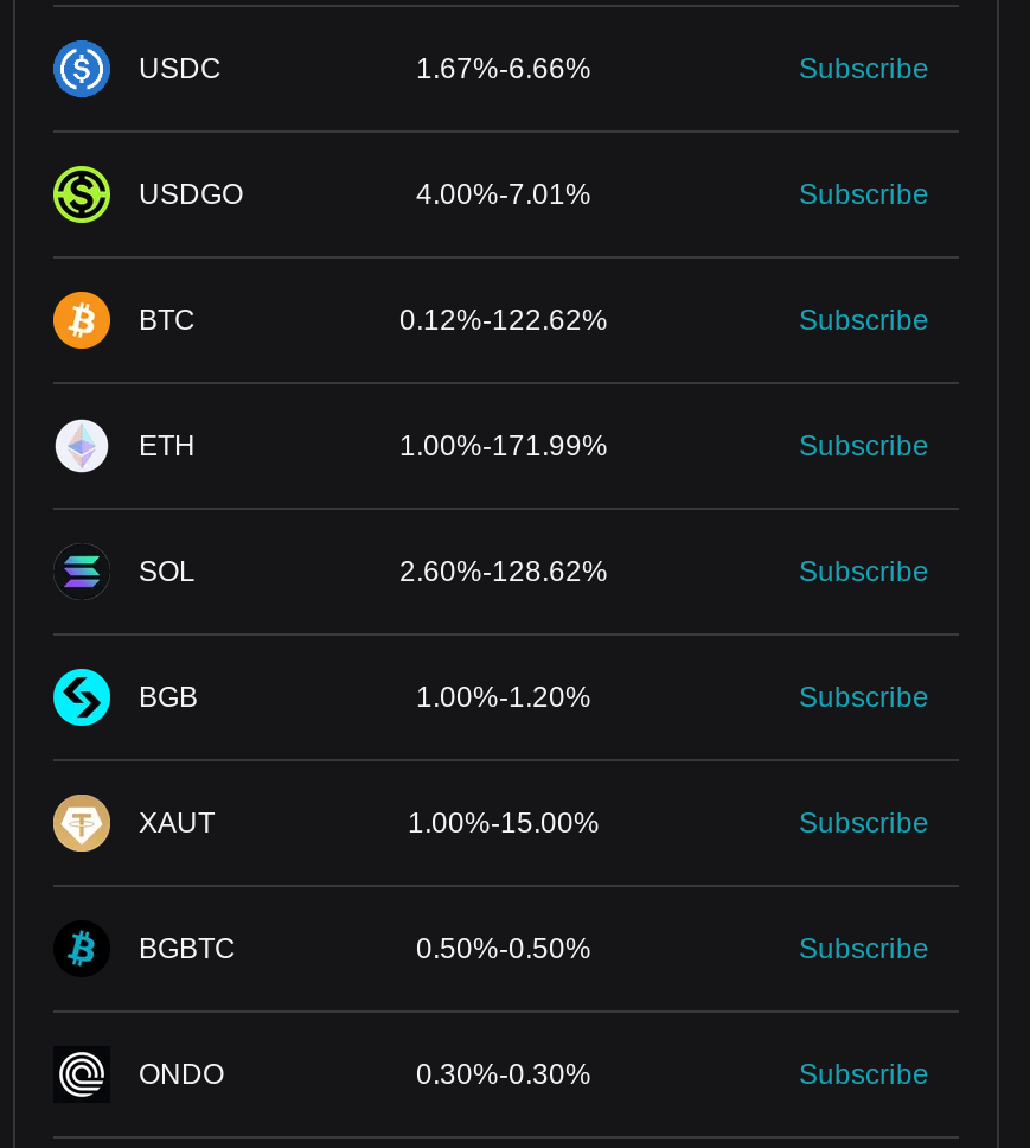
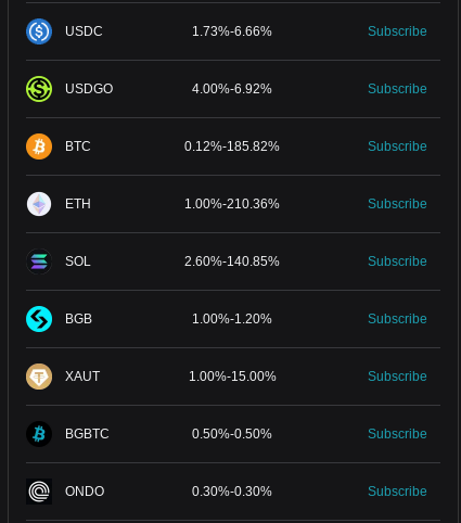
- 1.67%-6.66%
+ 1.73%-6.66%

- 4.00%-7.01%
+ 4.00%-6.92%

- 0.12%-122.62%
+ 0.12%-185.82%

- 1.00%-171.99%
+ 1.00%-210.36%

- 2.60%-128.62%
+ 2.60%-140.85%
